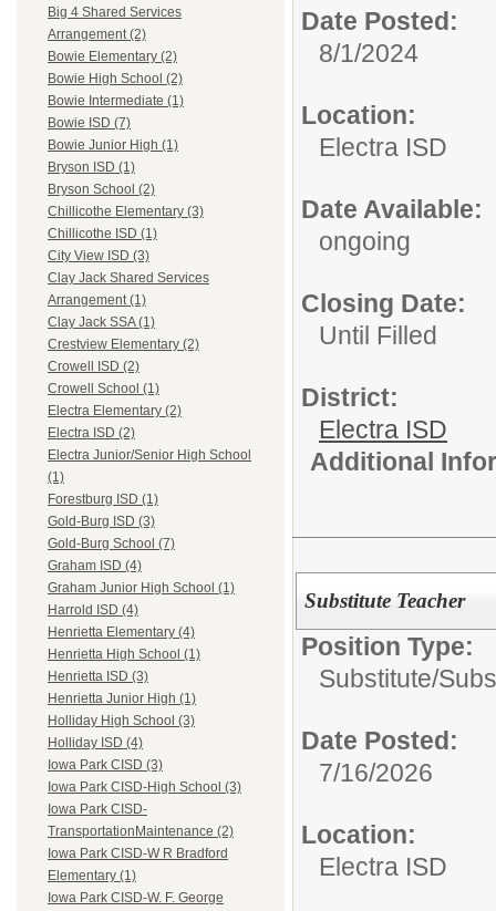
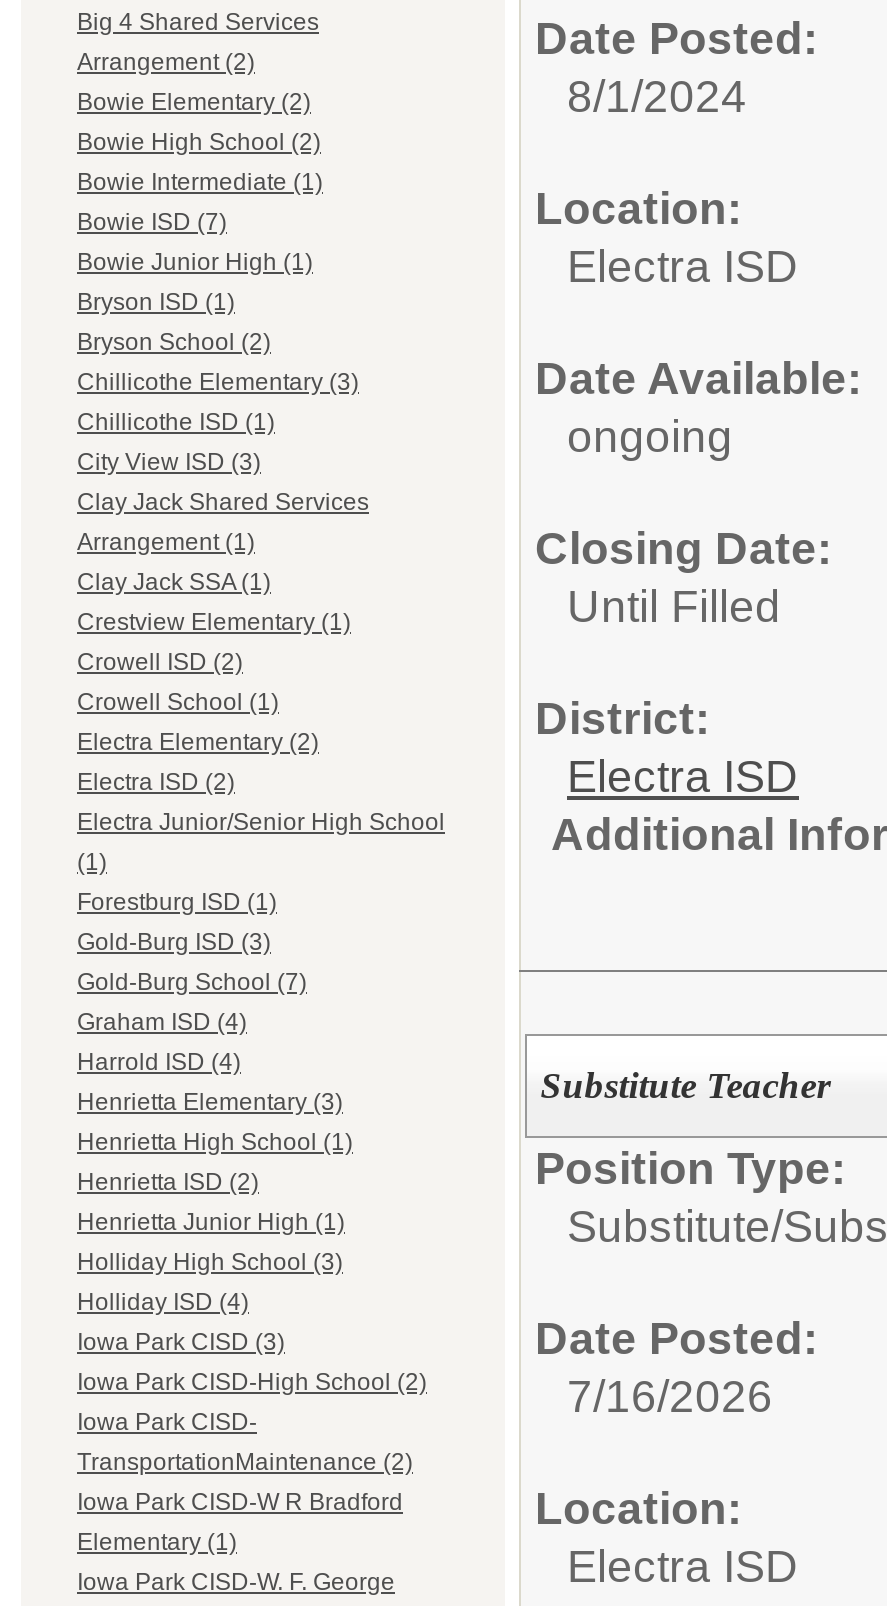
- Crestview Elementary (2)
+ Crestview Elementary (1)

- Graham Junior High School (1)

- Henrietta Elementary (4)
+ Henrietta Elementary (3)

- Henrietta ISD (3)
+ Henrietta ISD (2)

- Iowa Park CISD-High School (3)
+ Iowa Park CISD-High School (2)
